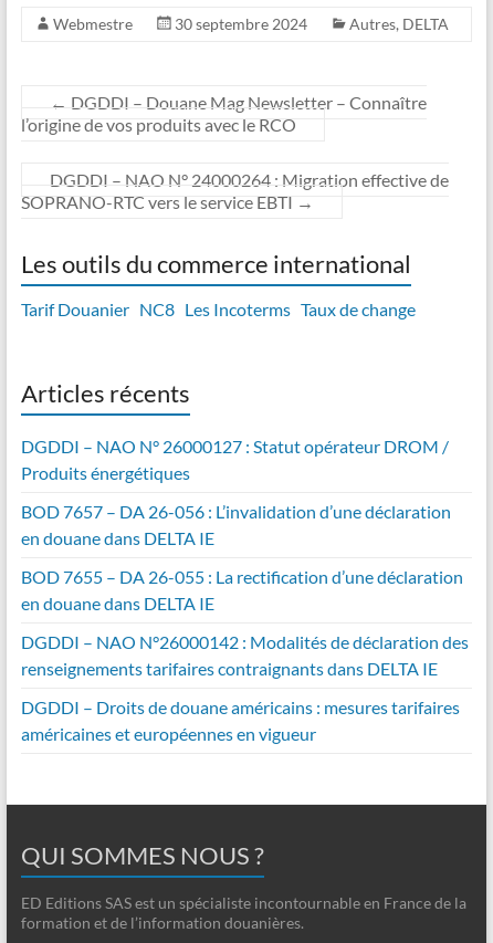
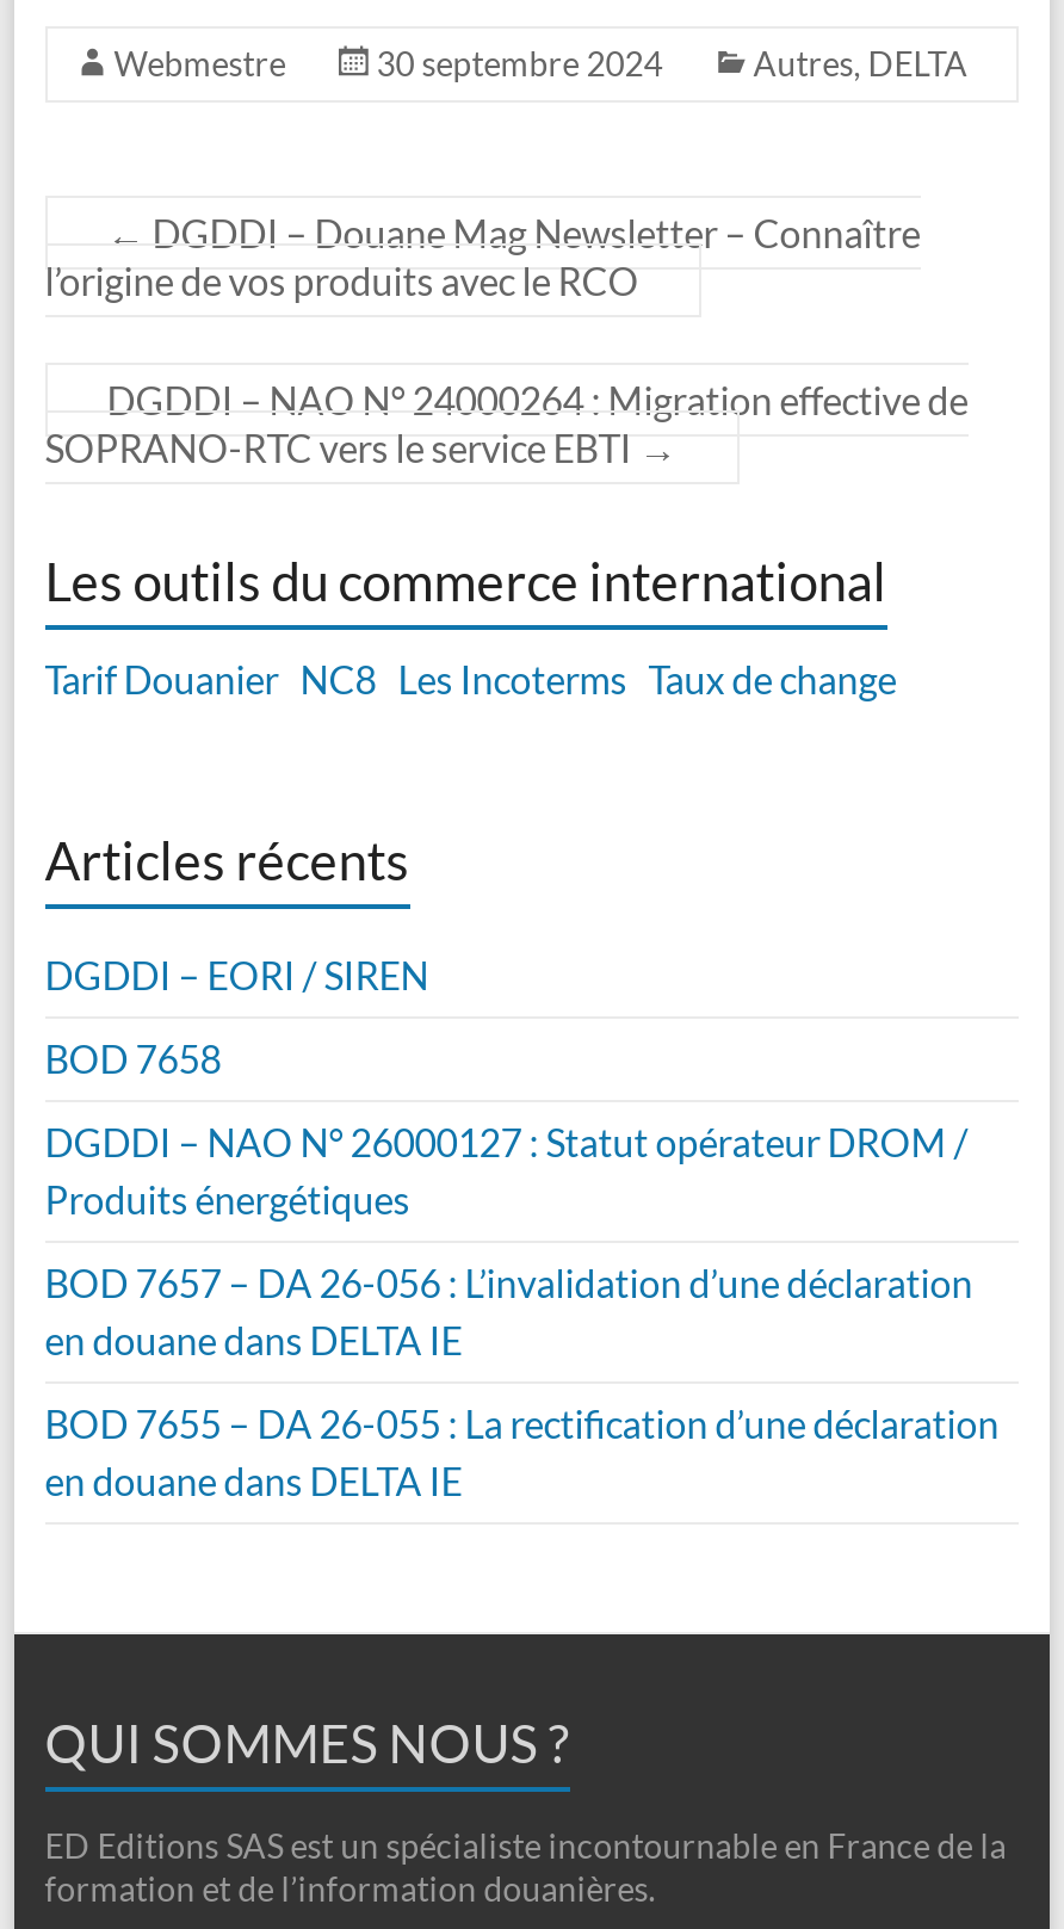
+ DGDDI – EORI / SIREN
+ BOD 7658

moved down: DGDDI – NAO N° 26000127 : Statut opérateur DROM / | Produits énergétiques | BOD 7657 – DA 26-056 : L’invalidation d’une déclaration | en douane dans DELTA IE | BOD 7655 – DA 26-055 : La rectification d’une déclaration | en douane dans DELTA IE

- DGDDI – NAO N°26000142 : Modalités de déclaration des
- renseignements tarifaires contraignants dans DELTA IE
- DGDDI – Droits de douane américains : mesures tarifaires
- américaines et européennes en vigueur
